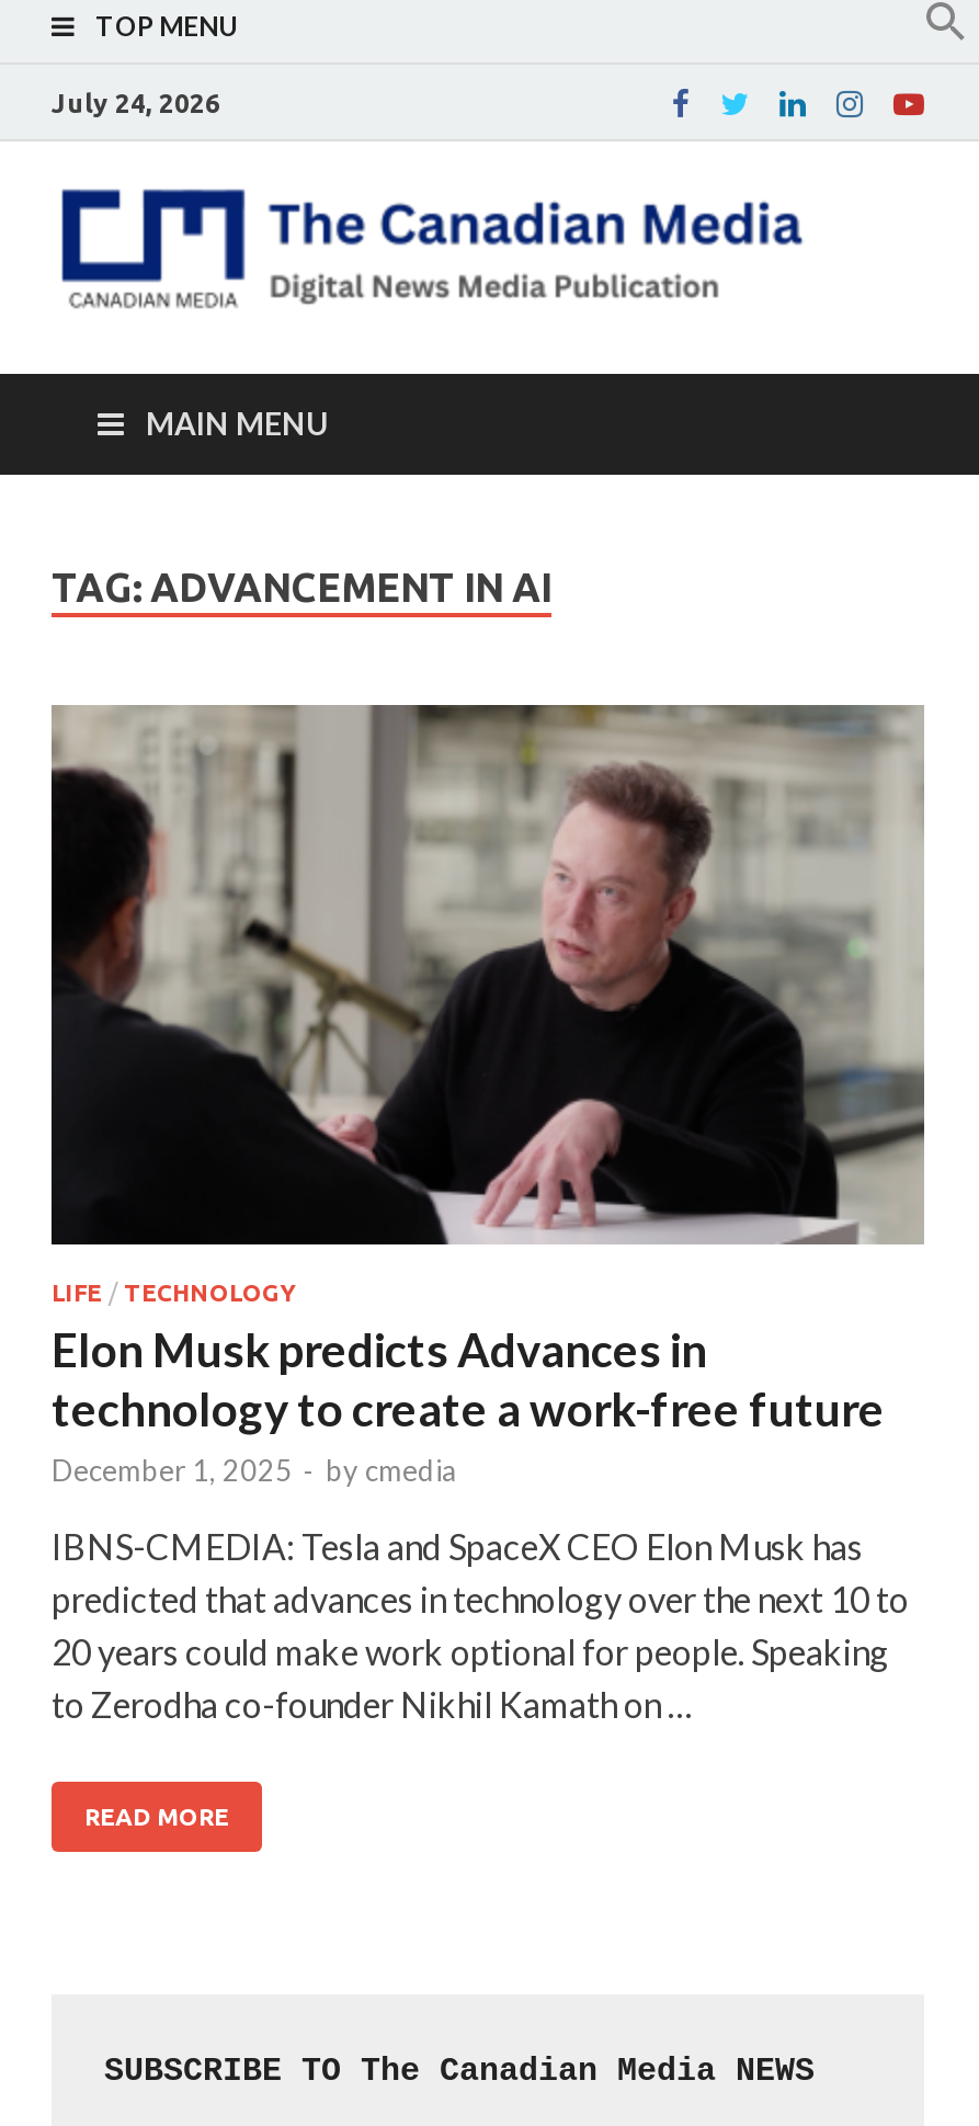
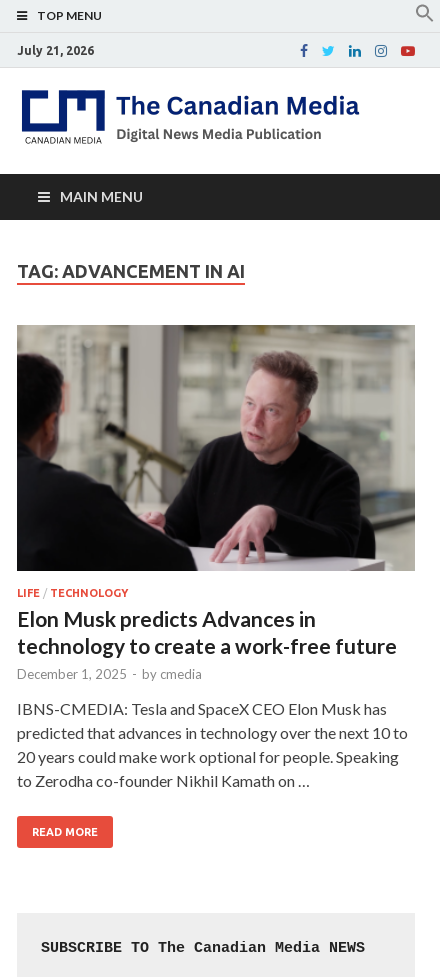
- July 24, 2026
+ July 21, 2026
